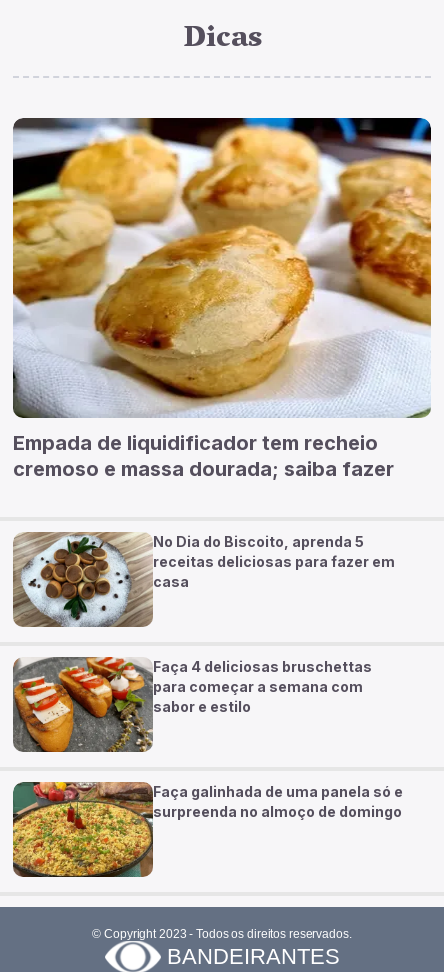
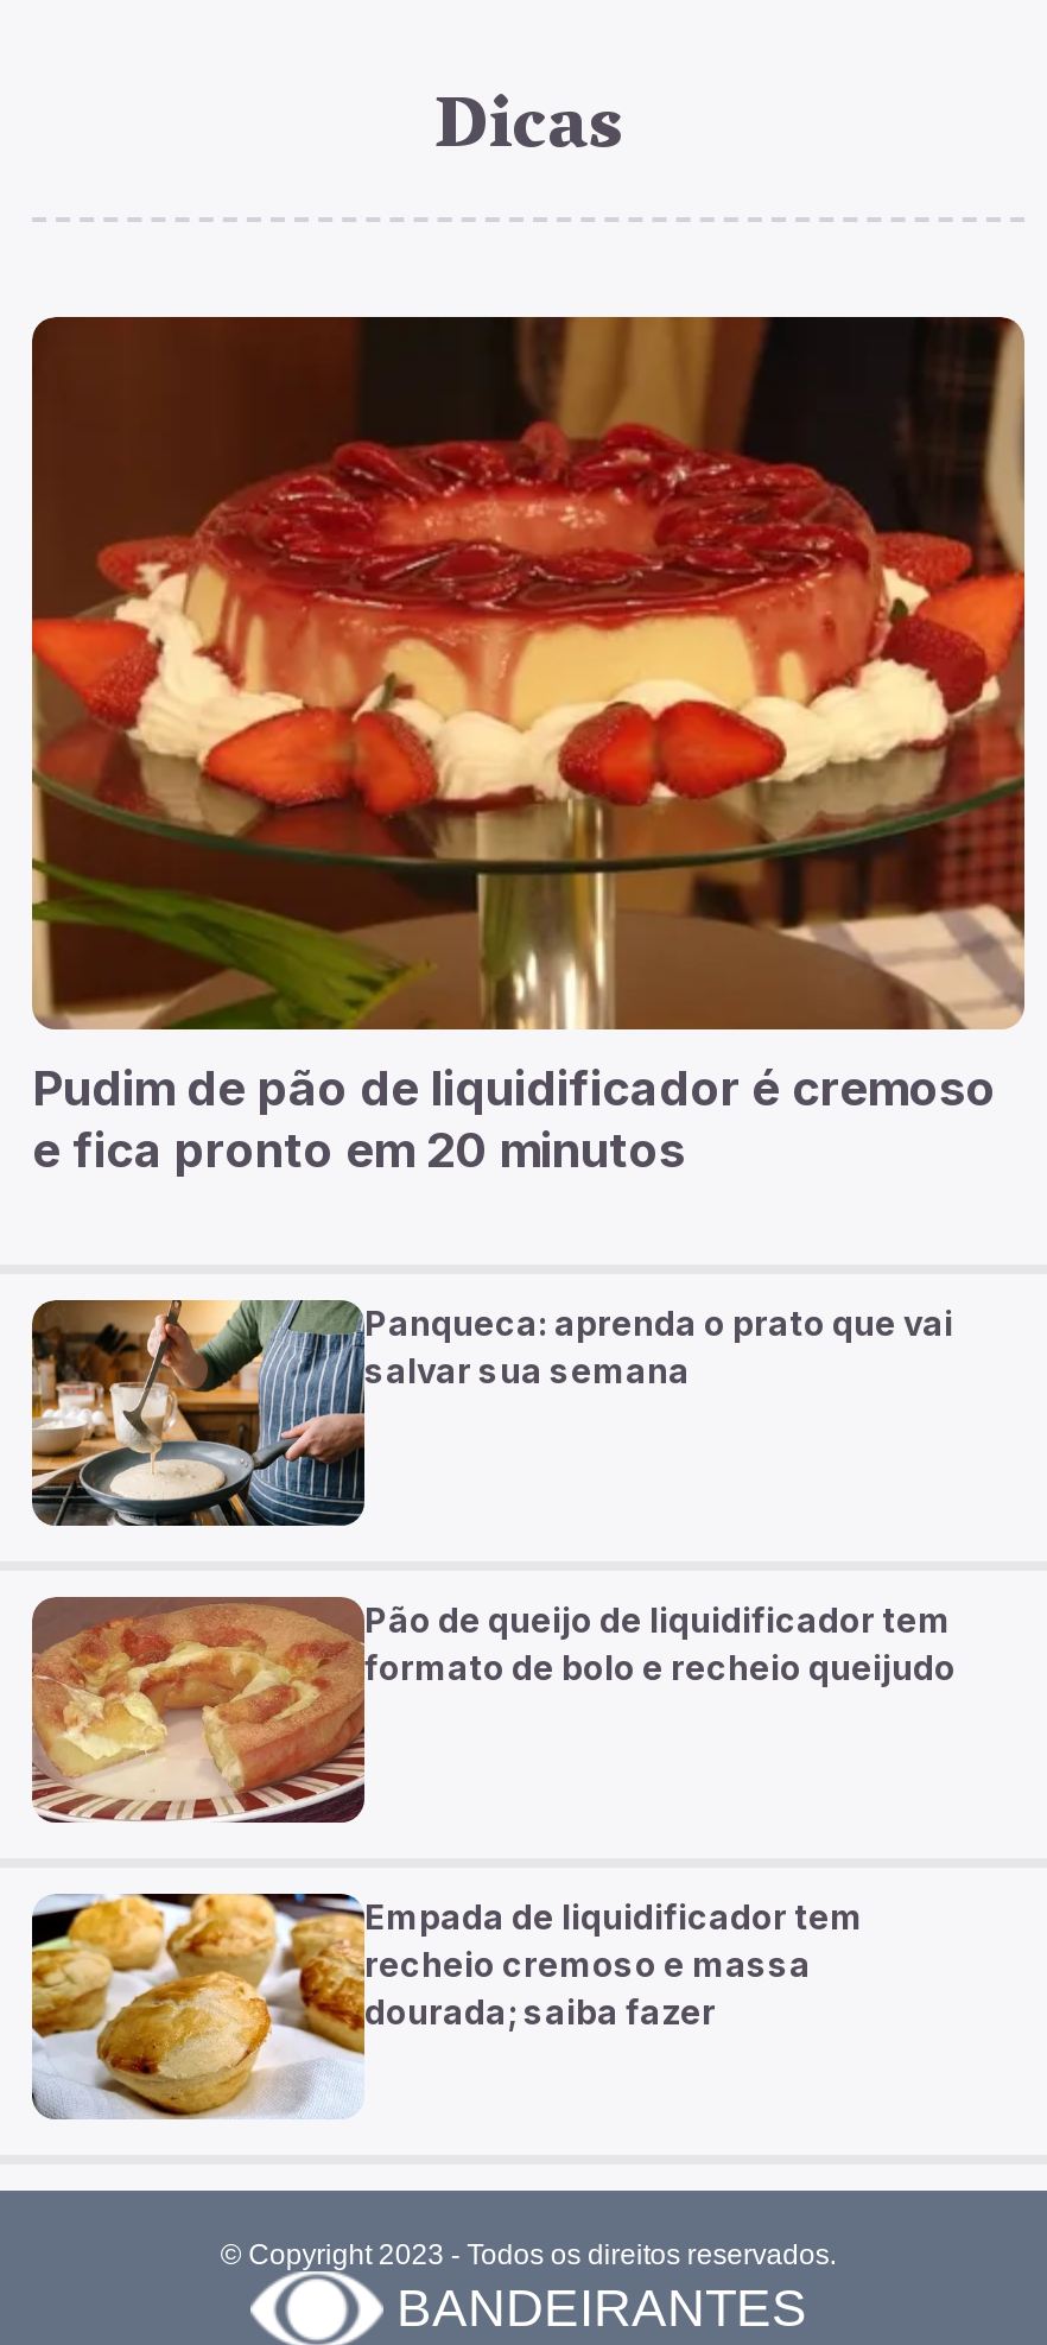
- [image]
- Empada de liquidificador tem recheio
- cremoso e massa dourada; saiba fazer
+ [image]
+ Pudim de pão de liquidificador é cremoso
+ e fica pronto em 20 minutos

- [image]
- No Dia do Biscoito, aprenda 5
- receitas deliciosas para fazer em
- casa
+ [image]
+ Panqueca: aprenda o prato que vai
+ salvar sua semana

- [image]
- Faça 4 deliciosas bruschettas
- para começar a semana com
- sabor e estilo
+ [image]
+ Pão de queijo de liquidificador tem
+ formato de bolo e recheio queijudo

- [image]
- Faça galinhada de uma panela só e
- surpreenda no almoço de domingo
+ [image]
+ Empada de liquidificador tem
+ recheio cremoso e massa
+ dourada; saiba fazer
